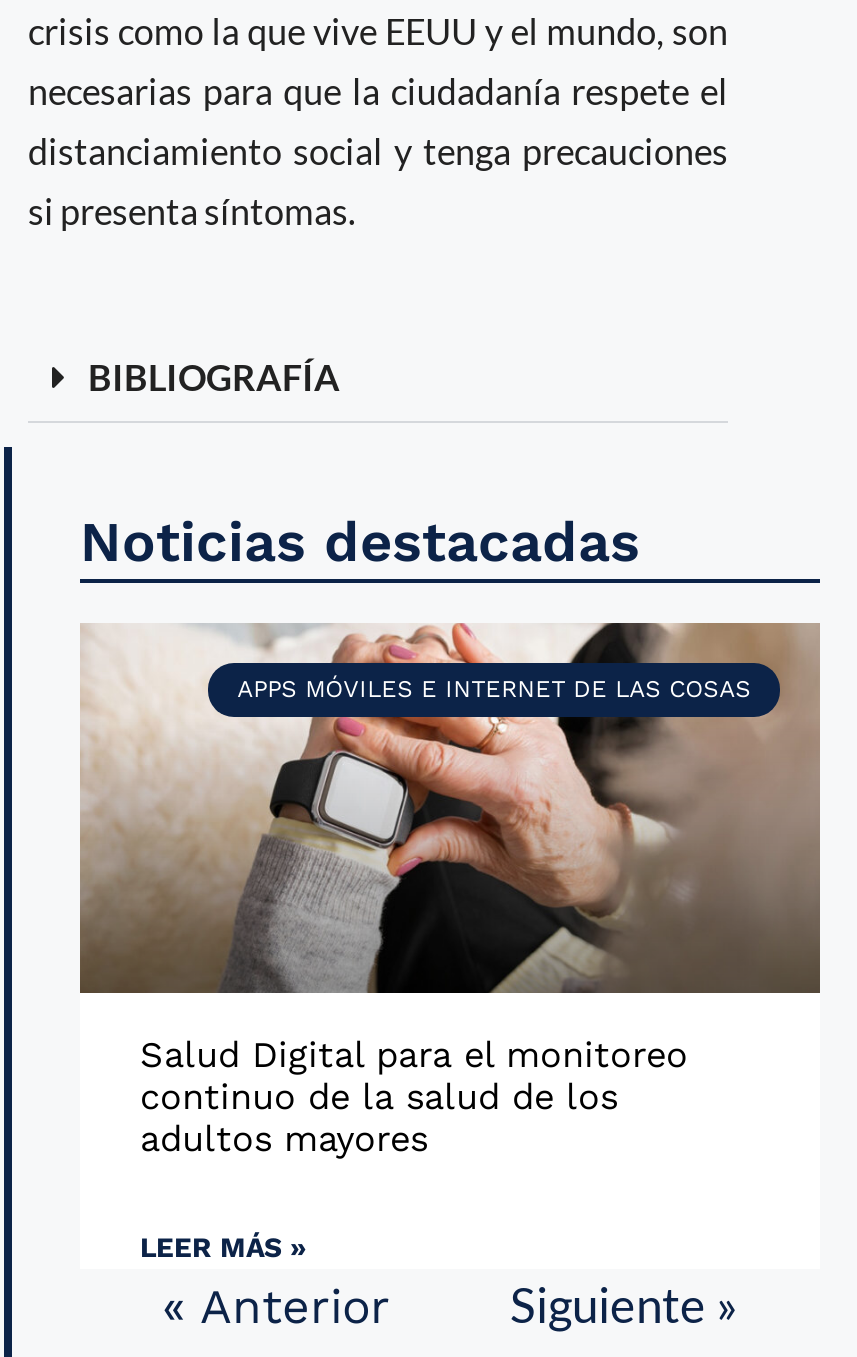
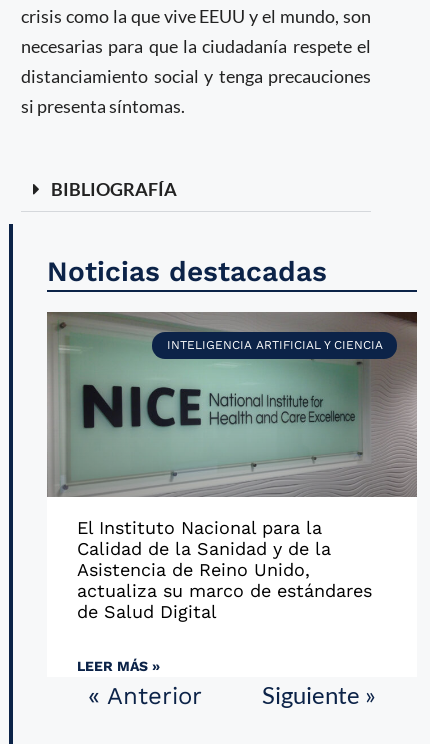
- [image]
- APPS MÓVILES E INTERNET DE LAS COSAS
+ [image]
+ INTELIGENCIA ARTIFICIAL Y CIENCIA

- Salud Digital para el monitoreo
- continuo de la salud de los
- adultos mayores
+ El Instituto Nacional para la
+ Calidad de la Sanidad y de la
+ Asistencia de Reino Unido,
+ actualiza su marco de estándares
+ de Salud Digital
